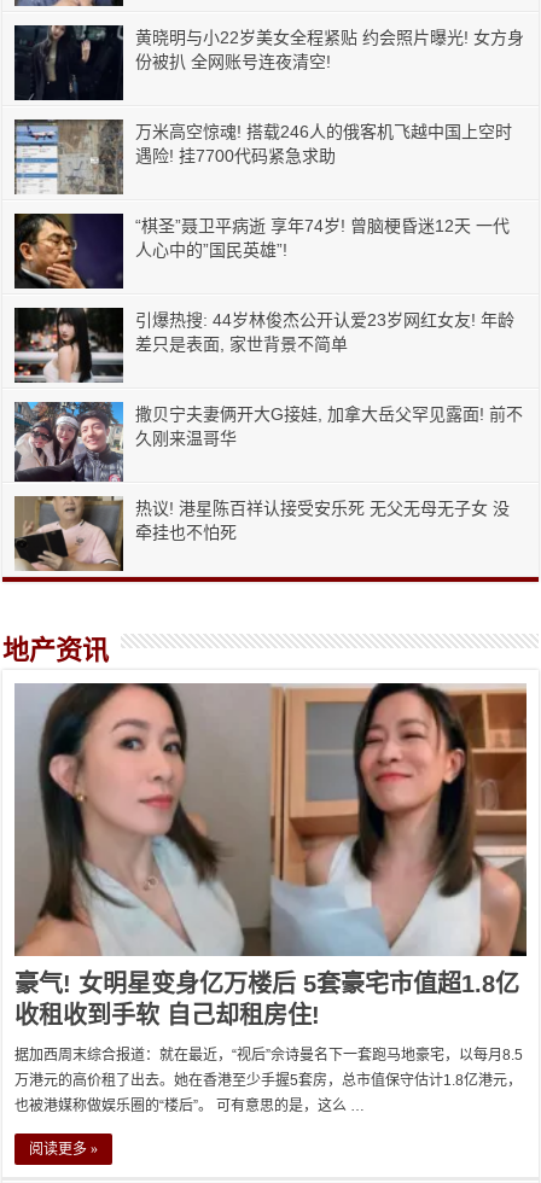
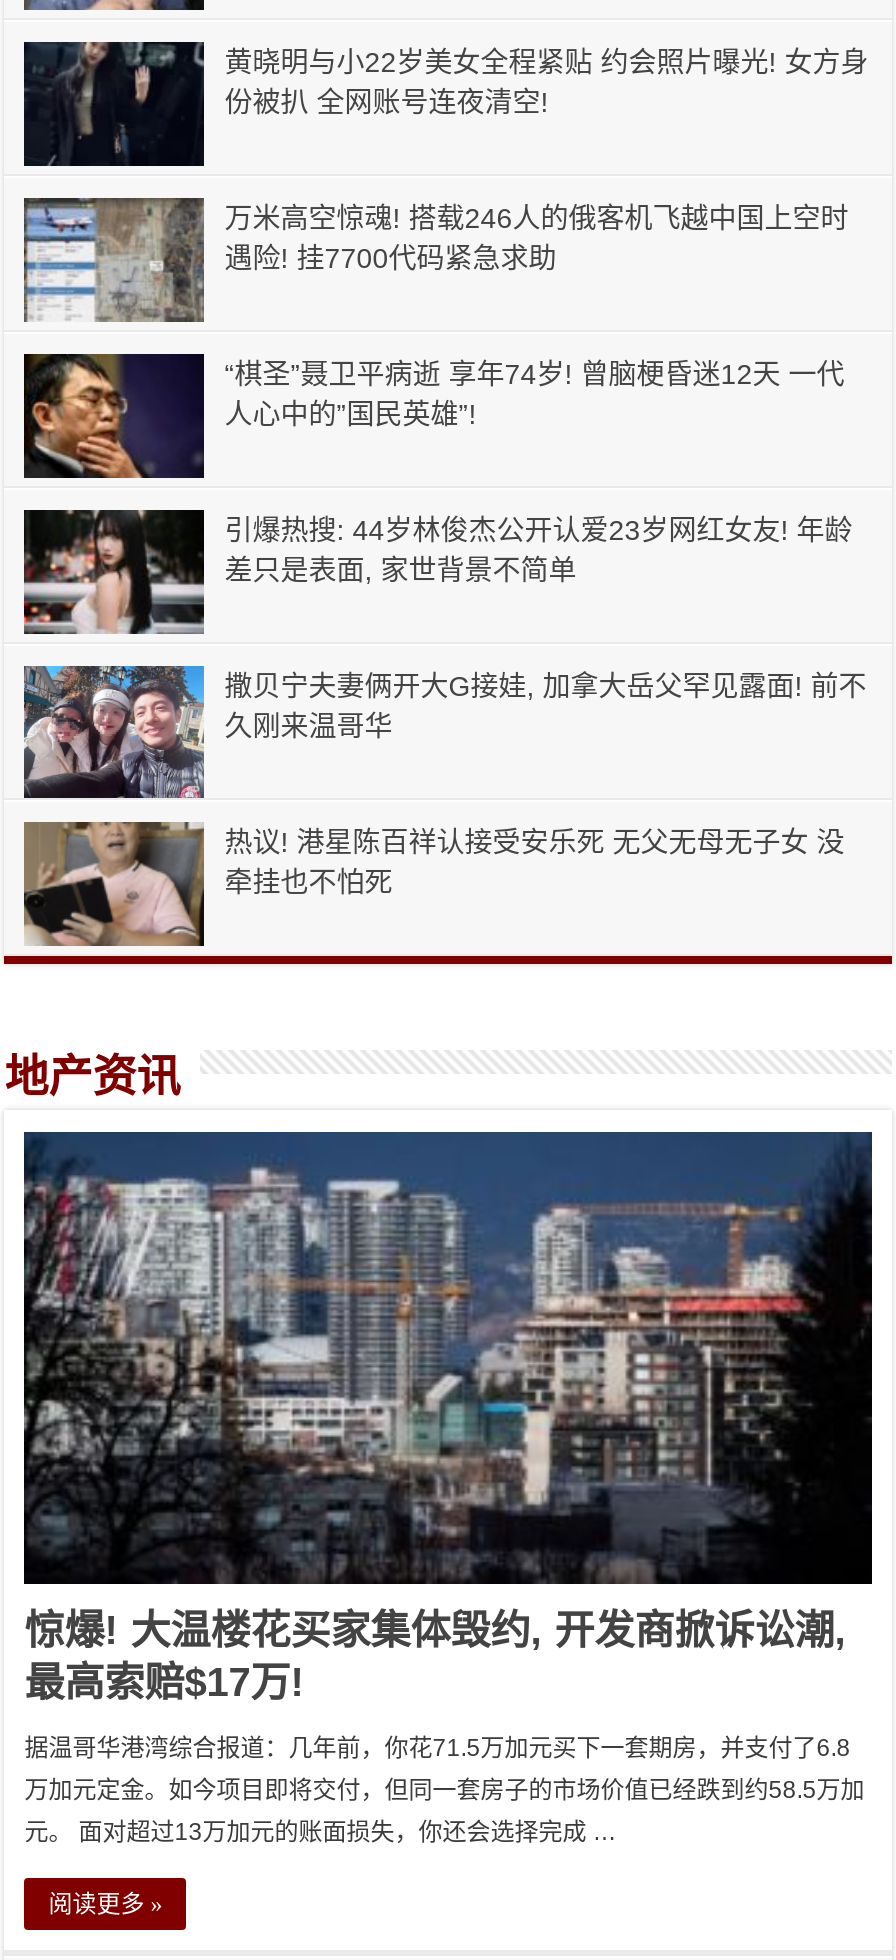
- [image]
- 豪气! 女明星变身亿万楼后 5套豪宅市值超1.8亿
- 收租收到手软 自己却租房住!
+ [image]
+ 惊爆! 大温楼花买家集体毁约, 开发商掀诉讼潮,
+ 最高索赔$17万!

- 据加西周末综合报道：就在最近，“视后”佘诗曼名下一套跑马地豪宅，以每月8.5
+ 据温哥华港湾综合报道：几年前，你花71.5万加元买下一套期房，并支付了6.8

- 万港元的高价租了出去。她在香港至少手握5套房，总市值保守估计1.8亿港元，
+ 万加元定金。如今项目即将交付，但同一套房子的市场价值已经跌到约58.5万加

- 也被港媒称做娱乐圈的“楼后”。 可有意思的是，这么 …
+ 元。 面对超过13万加元的账面损失，你还会选择完成 …
